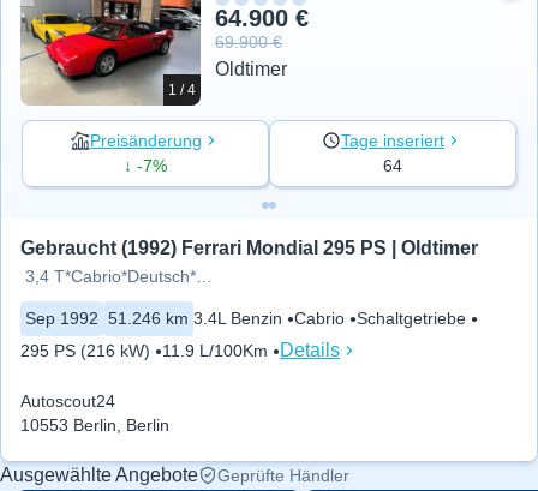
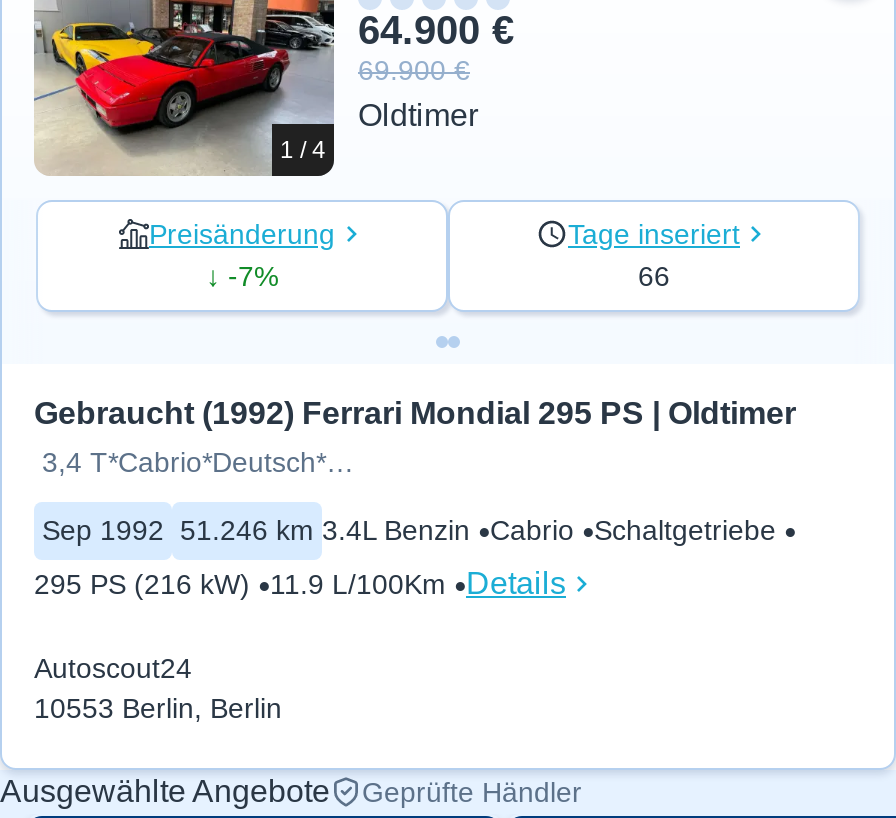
- 64
+ 66
